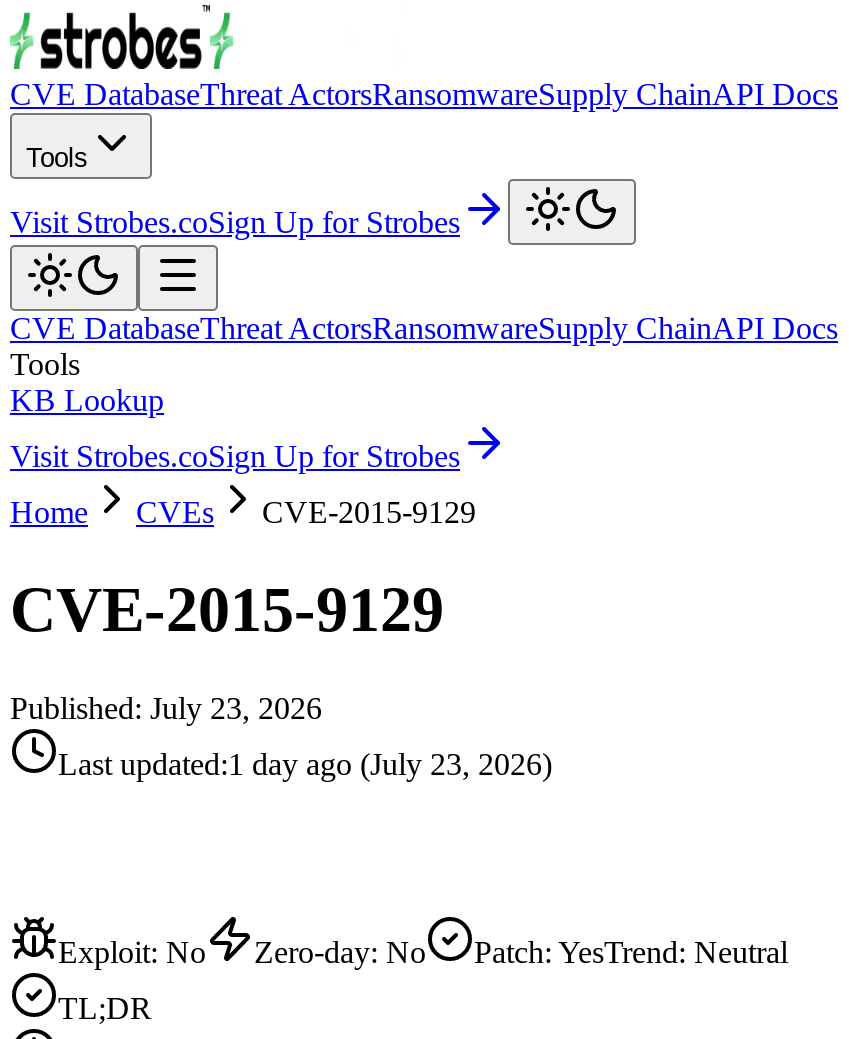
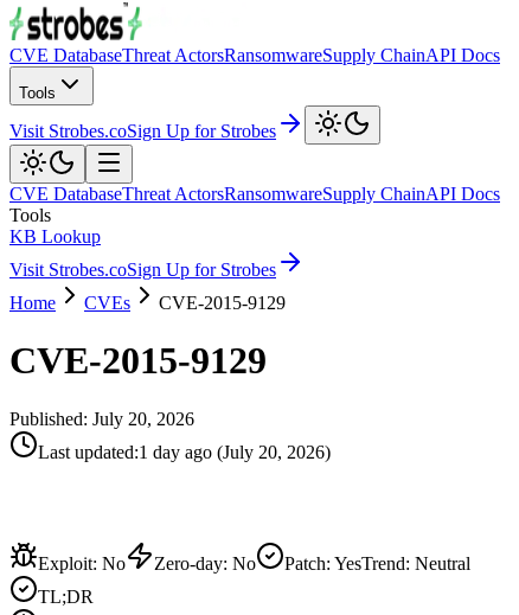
- Published: July 23, 2026
+ Published: July 20, 2026

- Last updated:1 day ago (July 23, 2026)
+ Last updated:1 day ago (July 20, 2026)
